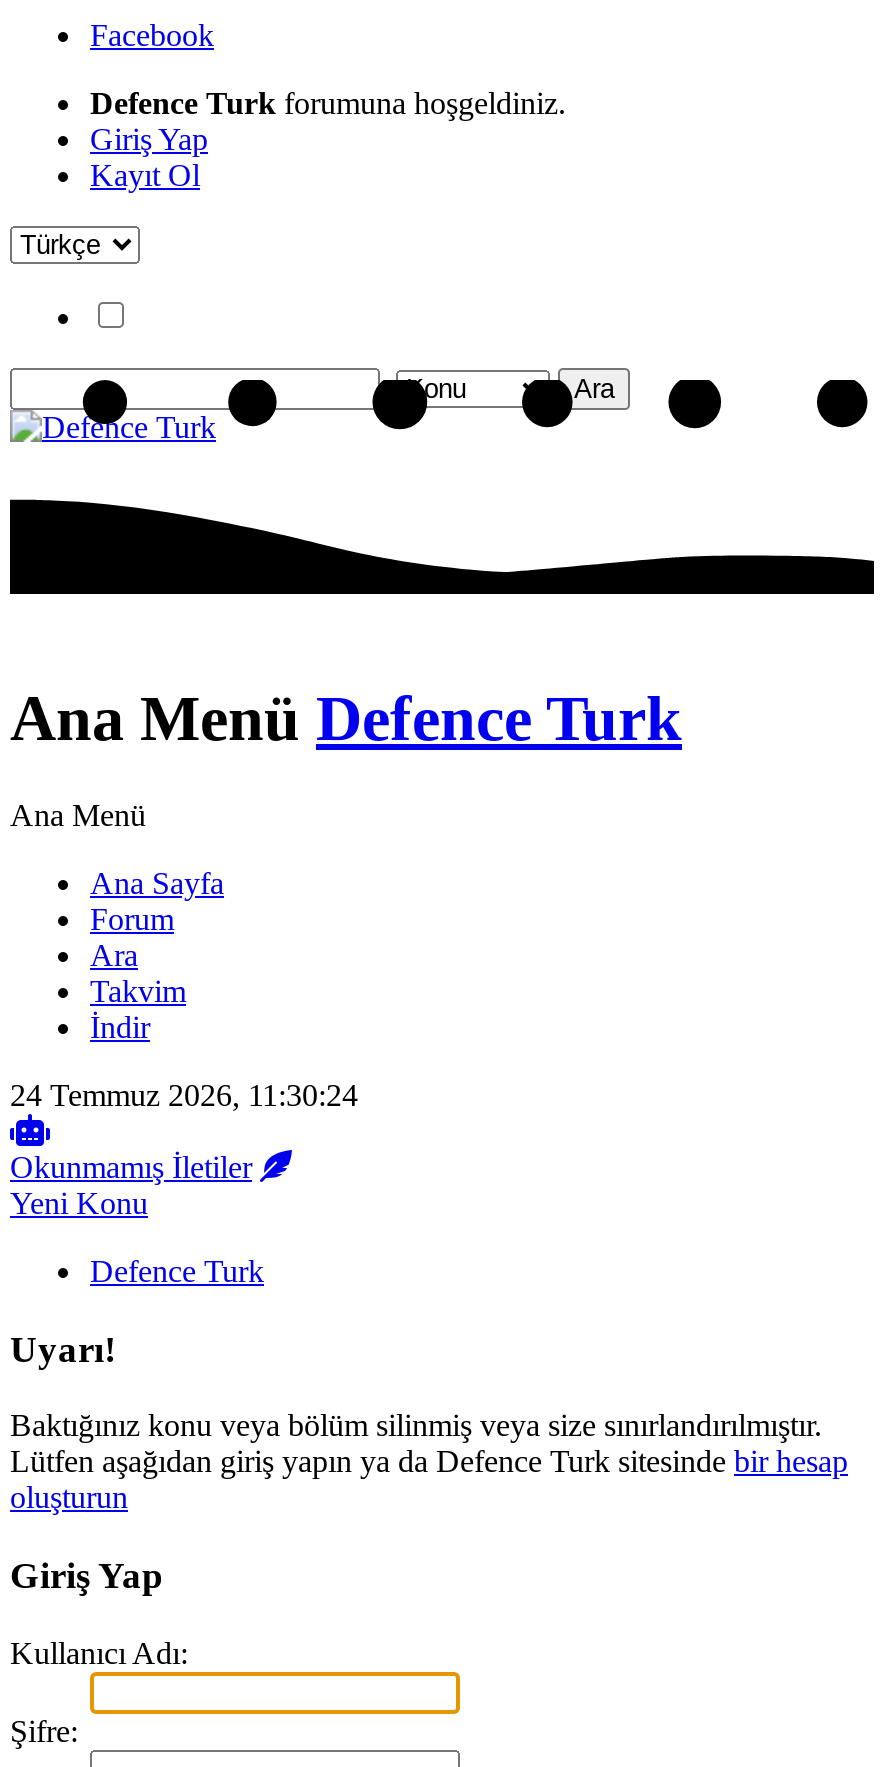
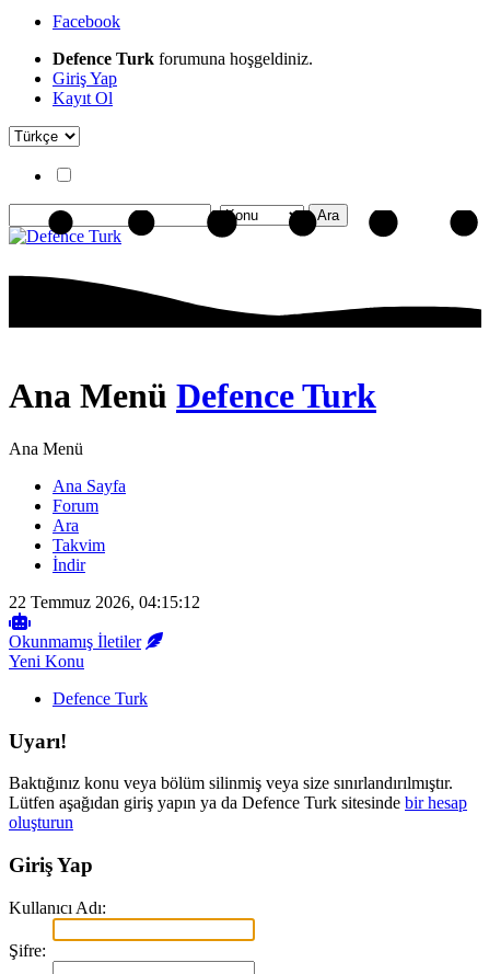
- 24 Temmuz 2026, 11:30:24
+ 22 Temmuz 2026, 04:15:12
